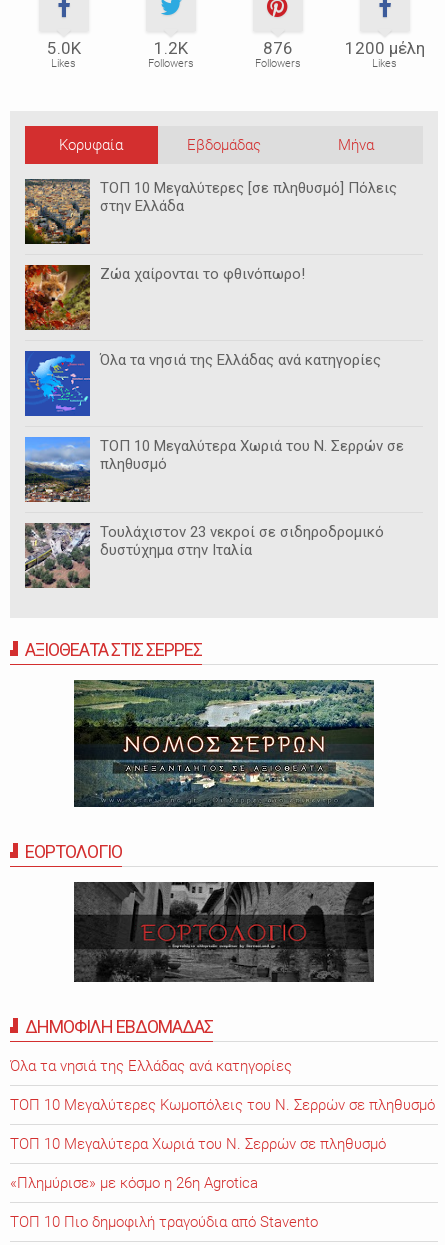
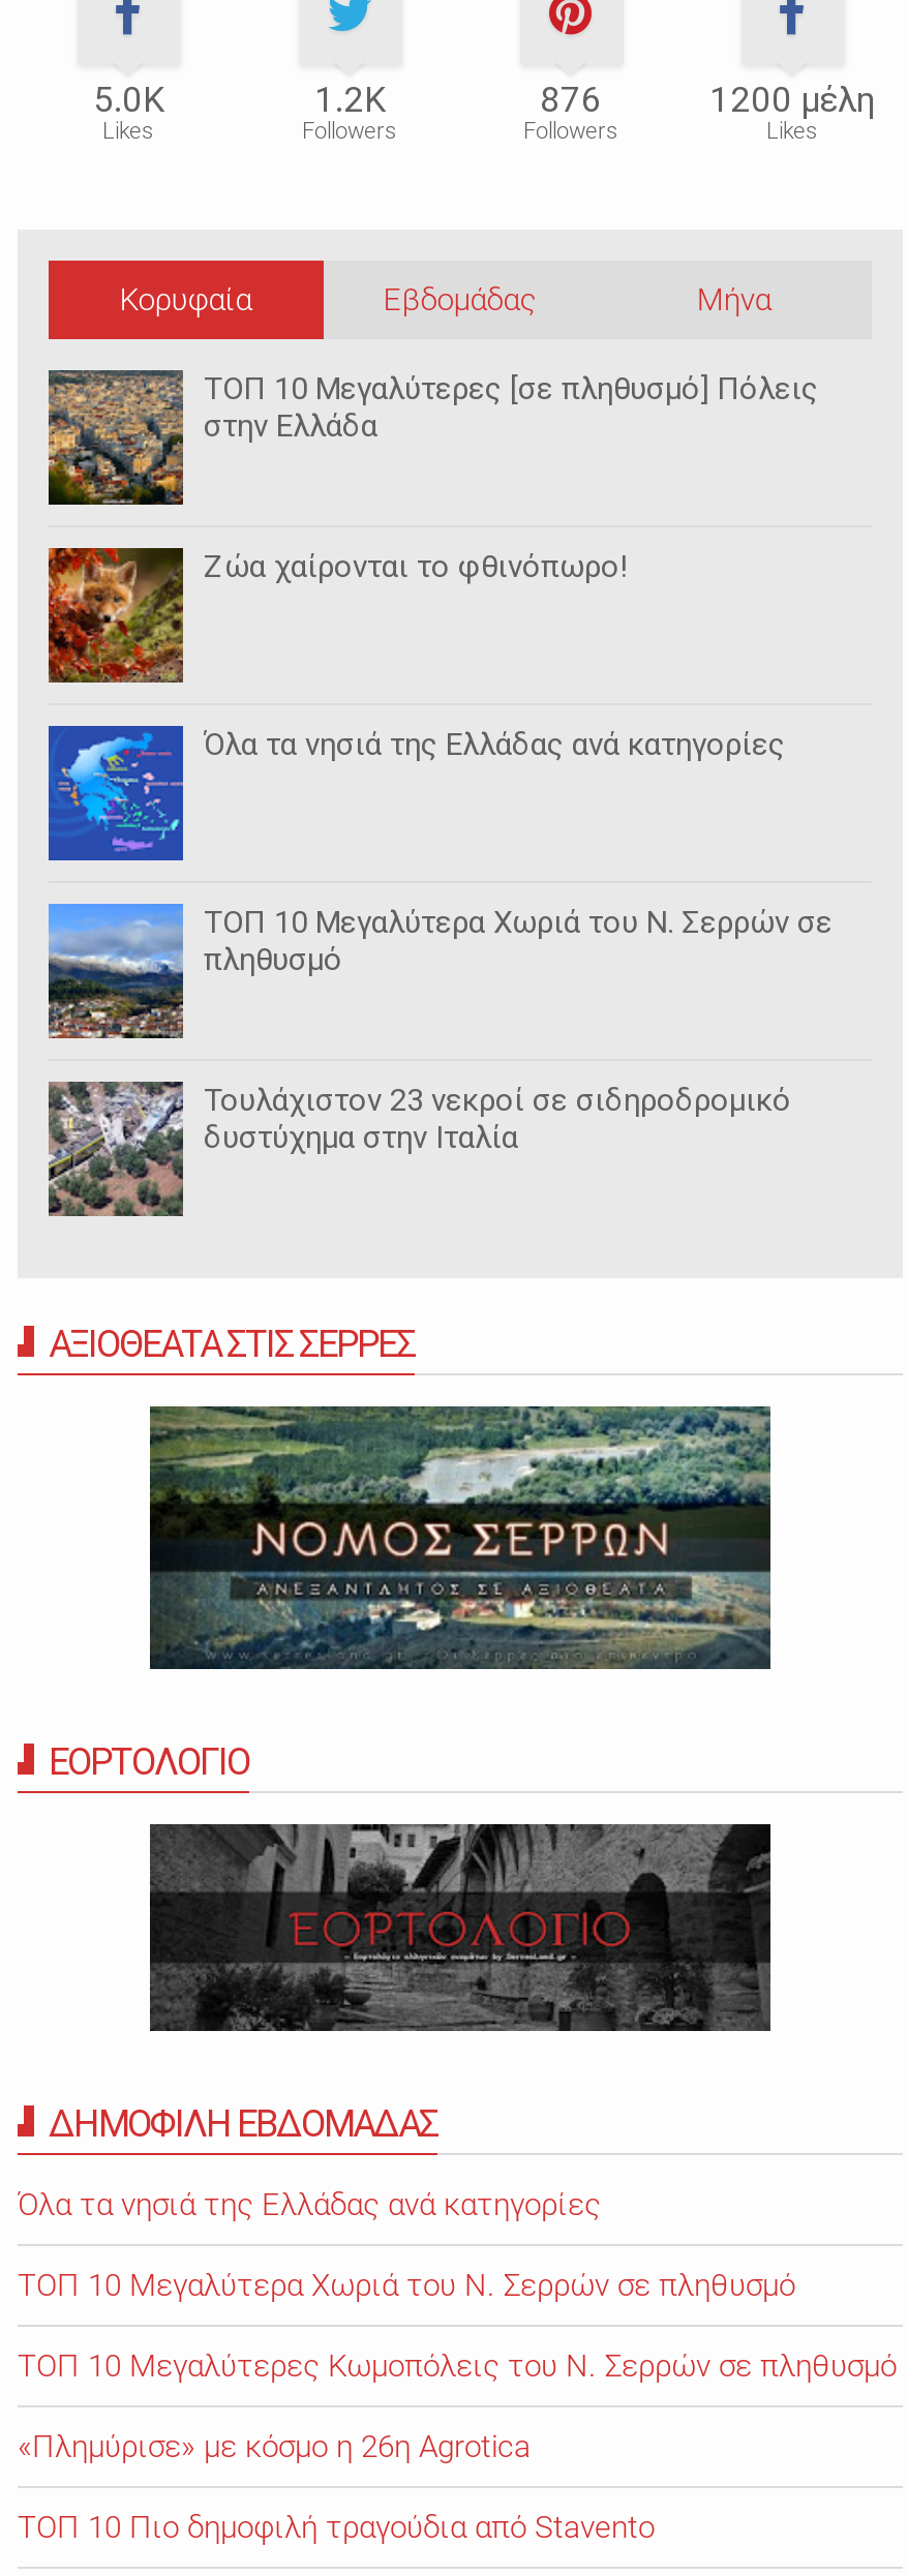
moved down: ΤΟΠ 10 Μεγαλύτερες Κωμοπόλεις του Ν. Σερρών σε πληθυσμό

moved up: ΤΟΠ 10 Μεγαλύτερα Χωριά του Ν. Σερρών σε πληθυσμό
